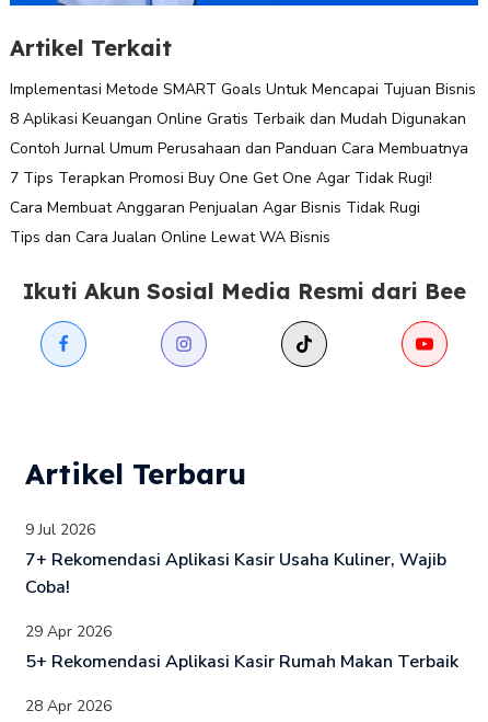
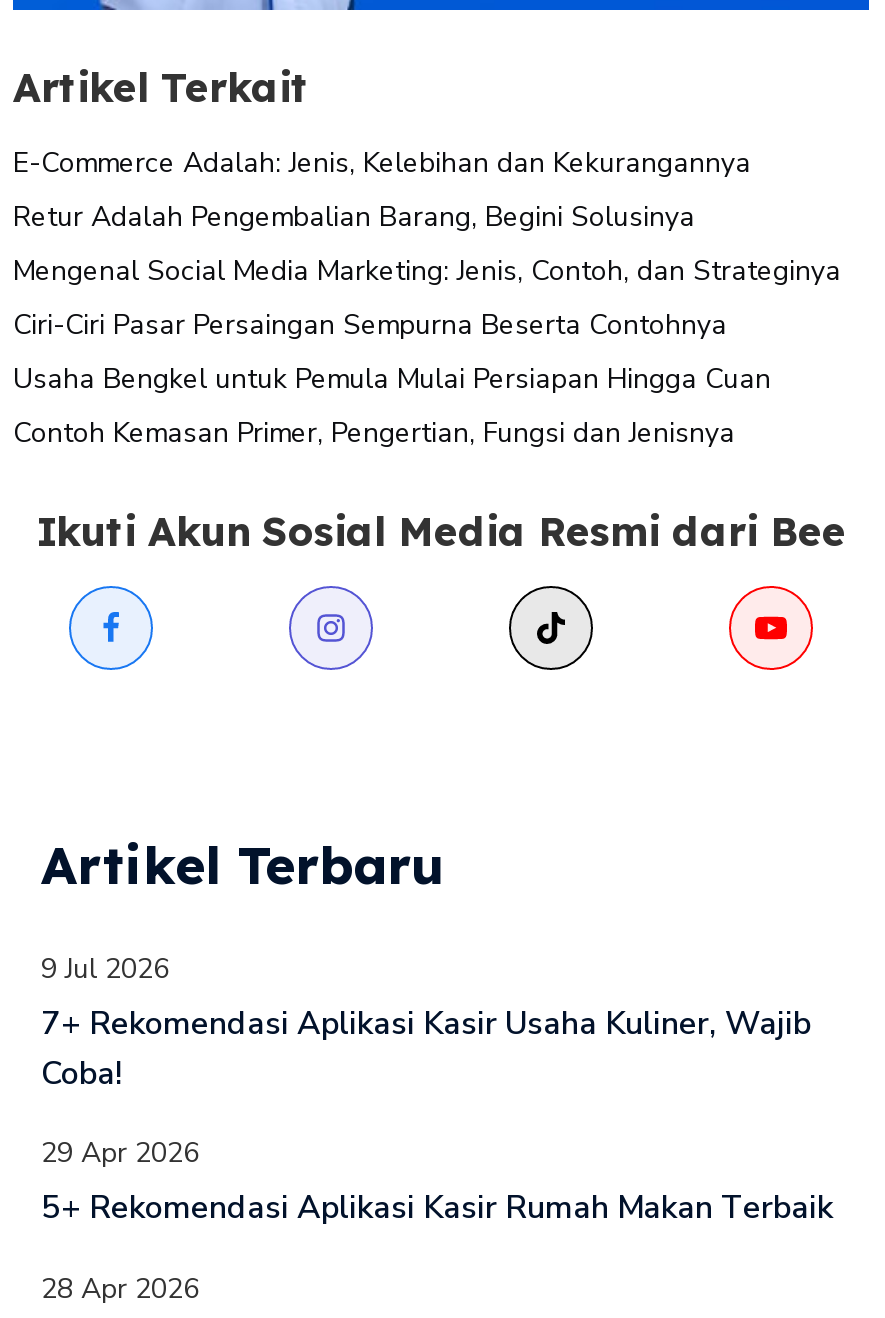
- Implementasi Metode SMART Goals Untuk Mencapai Tujuan Bisnis
- 8 Aplikasi Keuangan Online Gratis Terbaik dan Mudah Digunakan
- Contoh Jurnal Umum Perusahaan dan Panduan Cara Membuatnya
- 7 Tips Terapkan Promosi Buy One Get One Agar Tidak Rugi!
- Cara Membuat Anggaran Penjualan Agar Bisnis Tidak Rugi
- Tips dan Cara Jualan Online Lewat WA Bisnis
+ E-Commerce Adalah: Jenis, Kelebihan dan Kekurangannya
+ Retur Adalah Pengembalian Barang, Begini Solusinya
+ Mengenal Social Media Marketing: Jenis, Contoh, dan Strateginya
+ Ciri-Ciri Pasar Persaingan Sempurna Beserta Contohnya
+ Usaha Bengkel untuk Pemula Mulai Persiapan Hingga Cuan
+ Contoh Kemasan Primer, Pengertian, Fungsi dan Jenisnya
